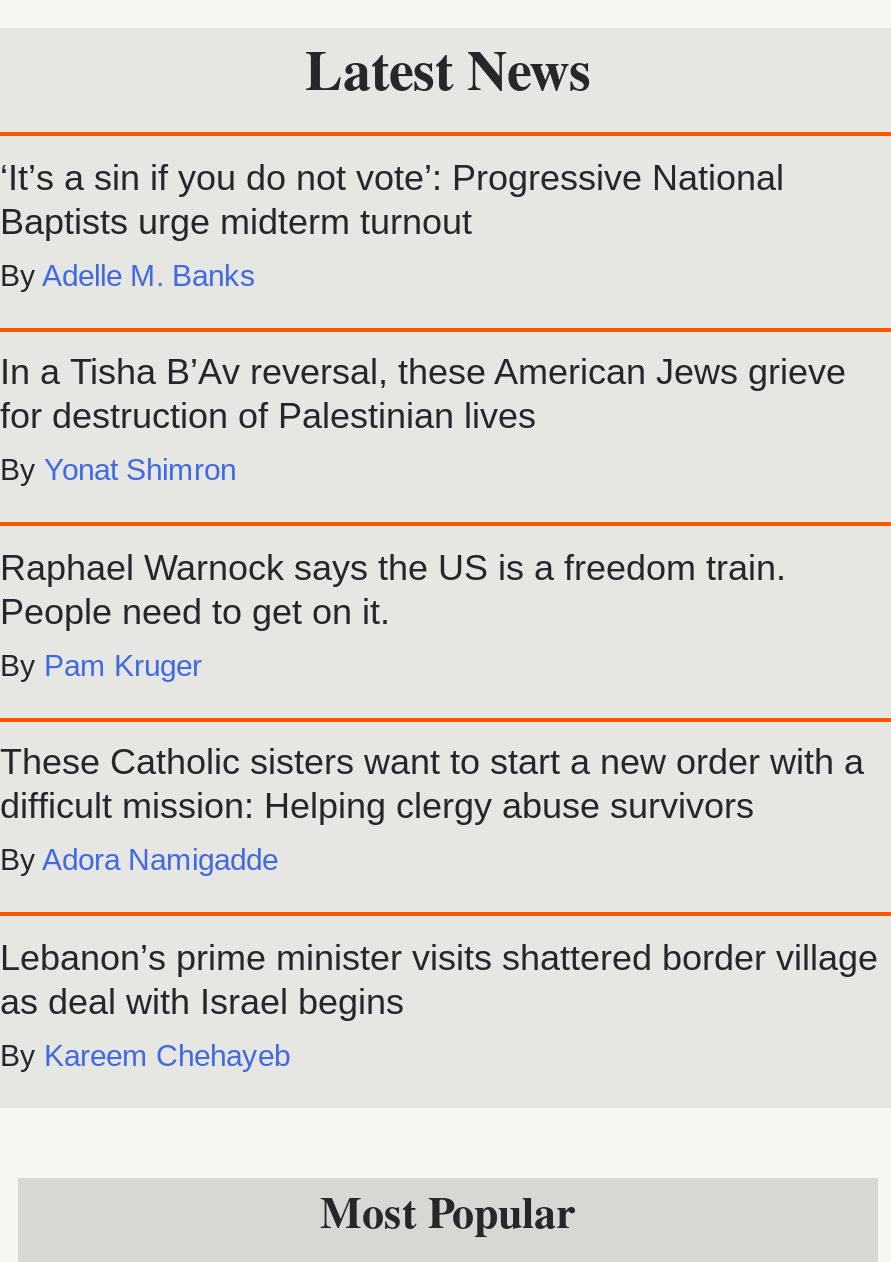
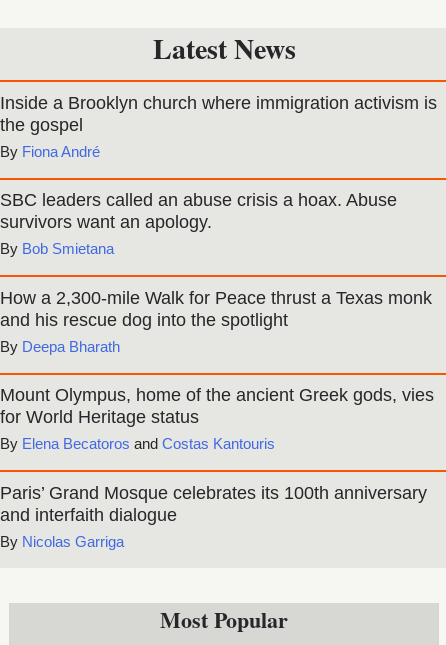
- ‘It’s a sin if you do not vote’: Progressive National
- Baptists urge midterm turnout
- Adelle M. Banks
+ Inside a Brooklyn church where immigration activism is
+ the gospel
+ Fiona André

- In a Tisha B’Av reversal, these American Jews grieve
- for destruction of Palestinian lives
- Yonat Shimron
+ SBC leaders called an abuse crisis a hoax. Abuse
+ survivors want an apology.
+ Bob Smietana

- Raphael Warnock says the US is a freedom train.
- People need to get on it.
- Pam Kruger
+ How a 2,300-mile Walk for Peace thrust a Texas monk
+ and his rescue dog into the spotlight
+ Deepa Bharath

- These Catholic sisters want to start a new order with a
- difficult mission: Helping clergy abuse survivors
- Adora Namigadde
+ Mount Olympus, home of the ancient Greek gods, vies
+ for World Heritage status
+ Elena Becatoros and Costas Kantouris

- Lebanon’s prime minister visits shattered border village
- as deal with Israel begins
- Kareem Chehayeb
+ Paris’ Grand Mosque celebrates its 100th anniversary
+ and interfaith dialogue
+ Nicolas Garriga
